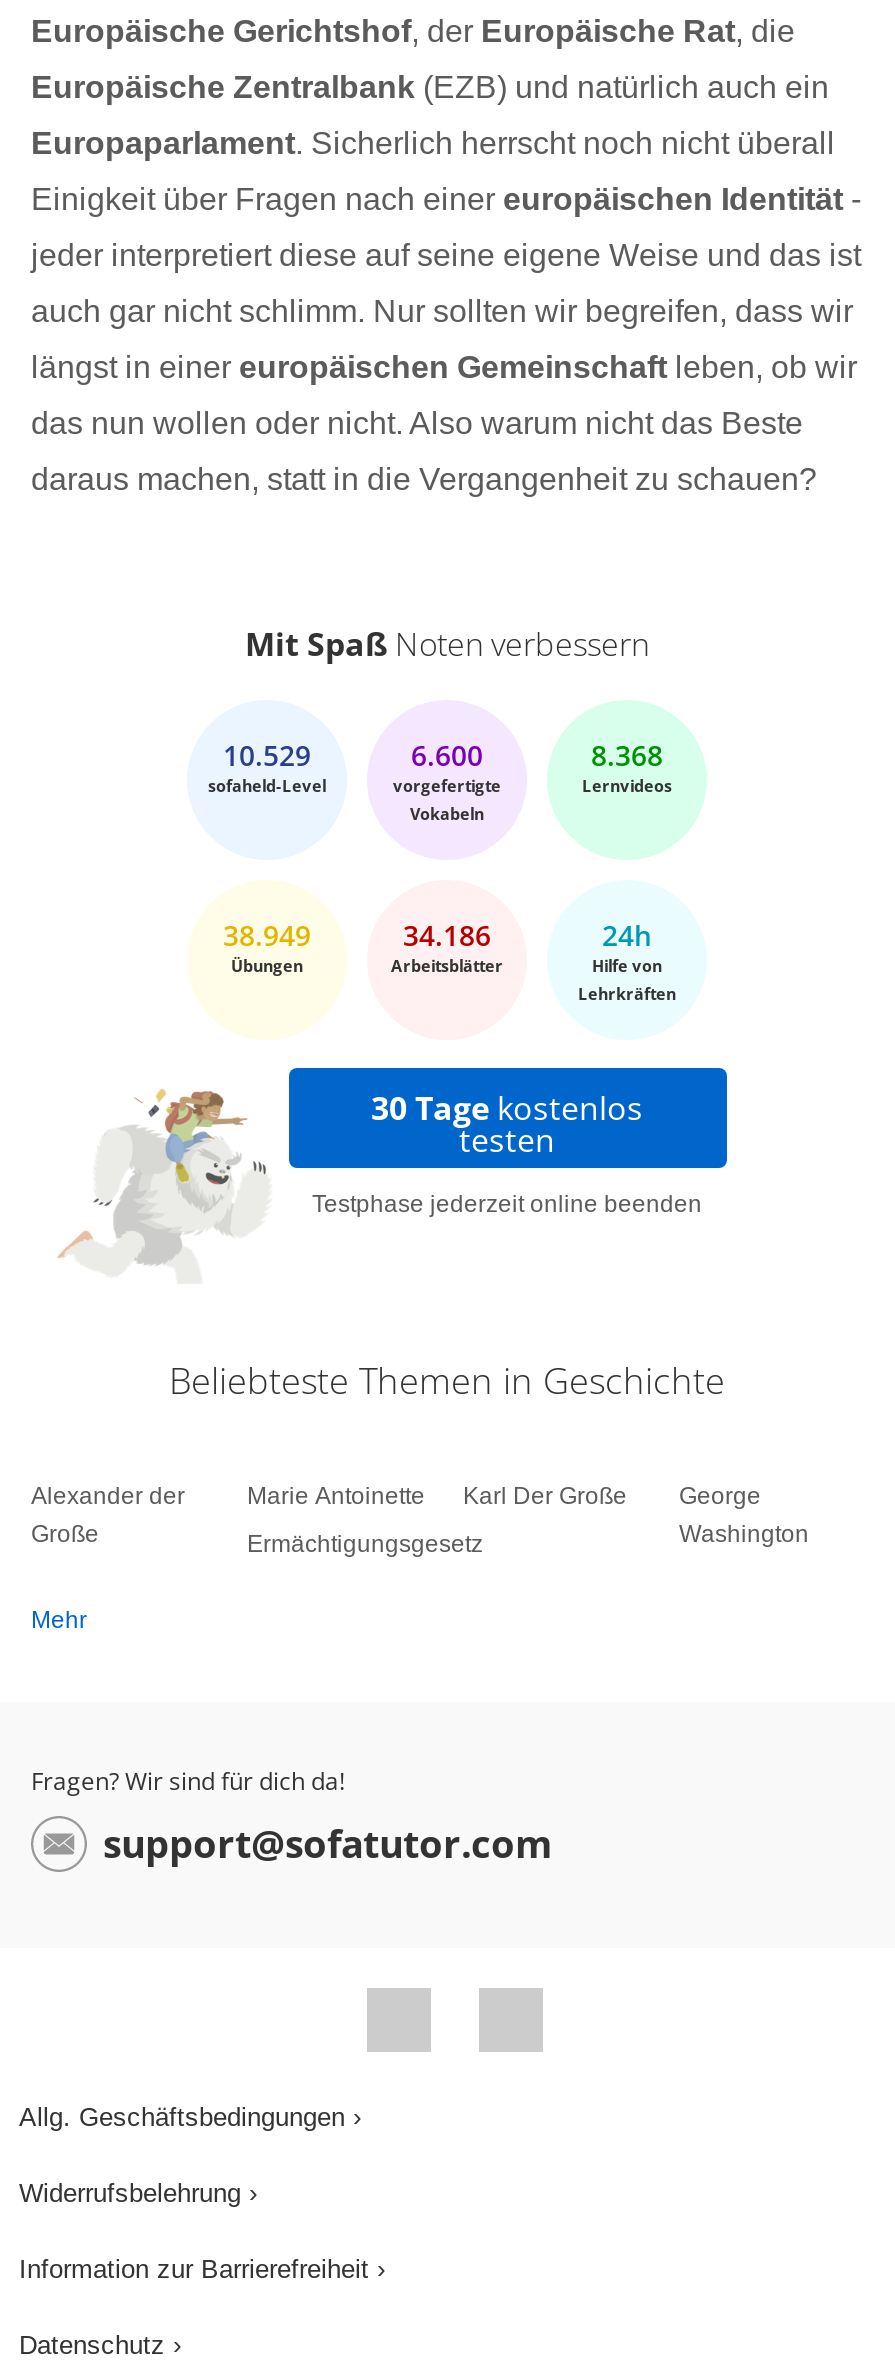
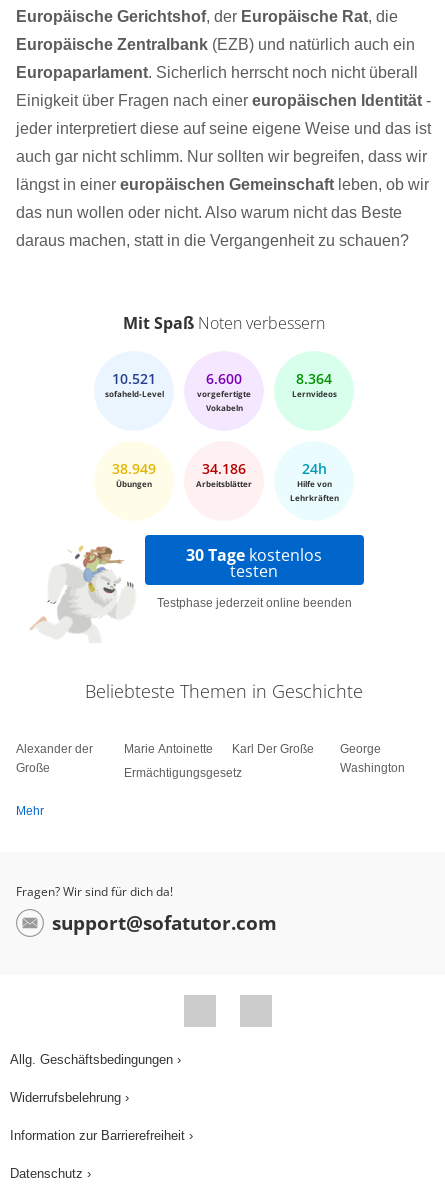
- 10.529
+ 10.521

- 8.368
+ 8.364
